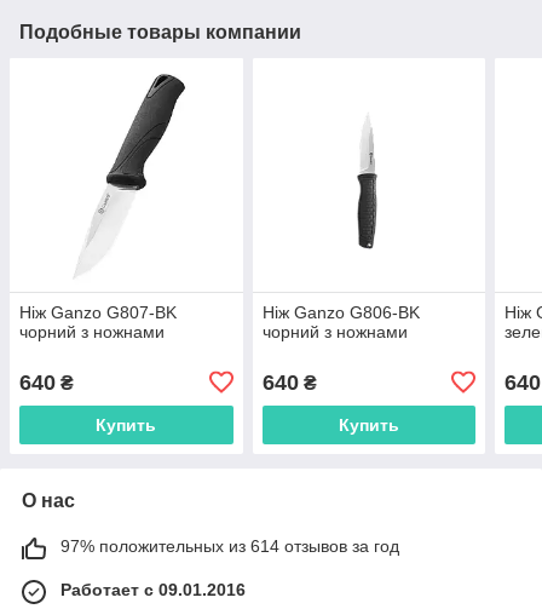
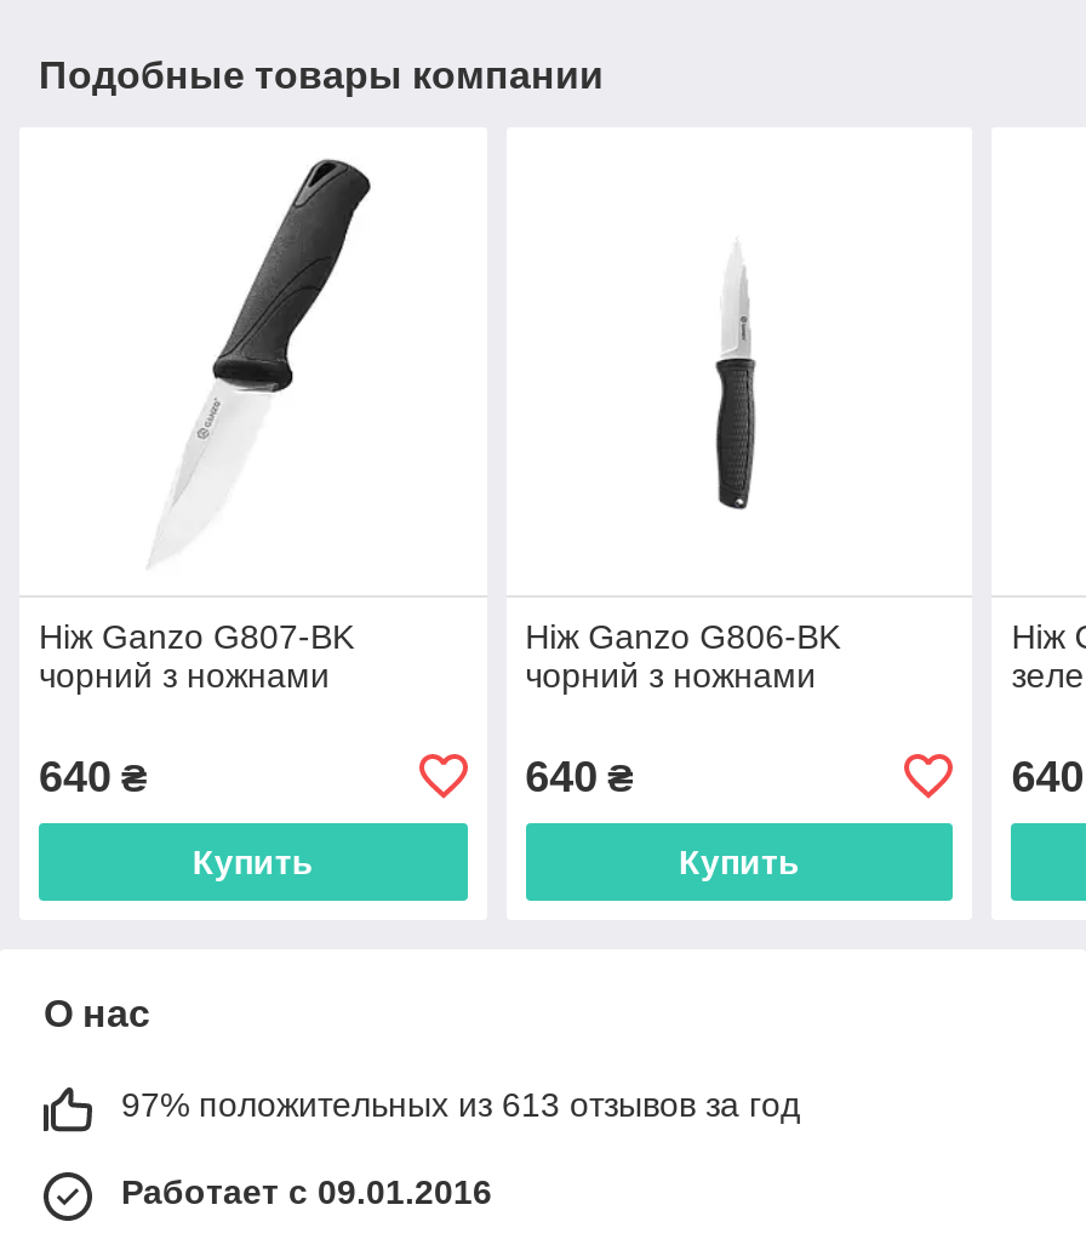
- 97% положительных из 614 отзывов за год
+ 97% положительных из 613 отзывов за год
